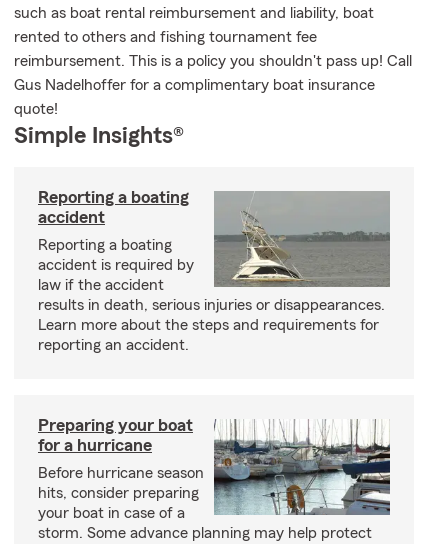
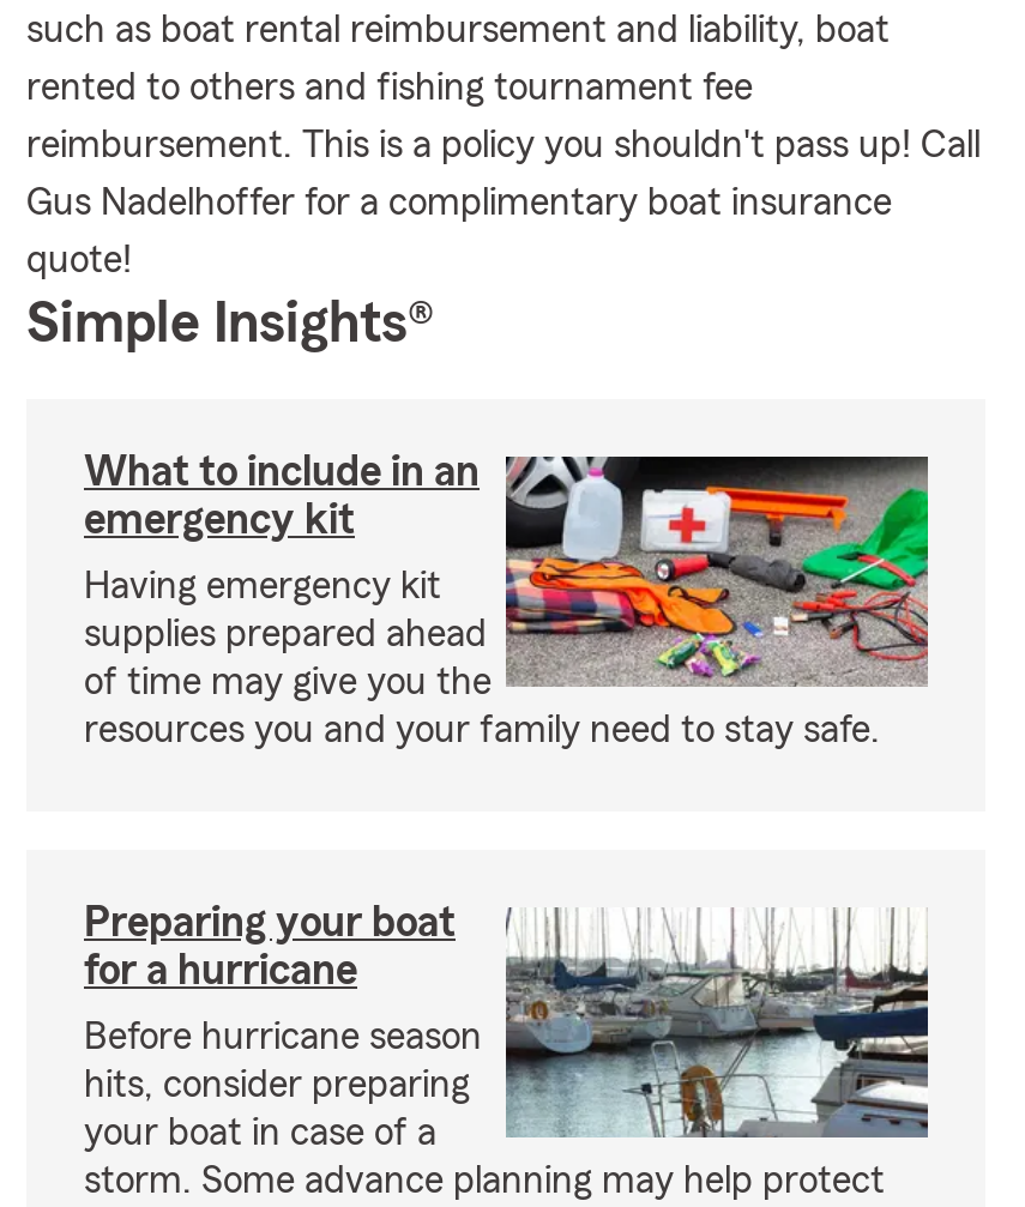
- Reporting a boating
- accident
+ What to include in an
+ emergency kit

- [image]
- Reporting a boating
- accident is required by
- law if the accident
- results in death, serious injuries or disappearances.
- Learn more about the steps and requirements for
- reporting an accident.
+ [image]
+ Having emergency kit
+ supplies prepared ahead
+ of time may give you the
+ resources you and your family need to stay safe.
